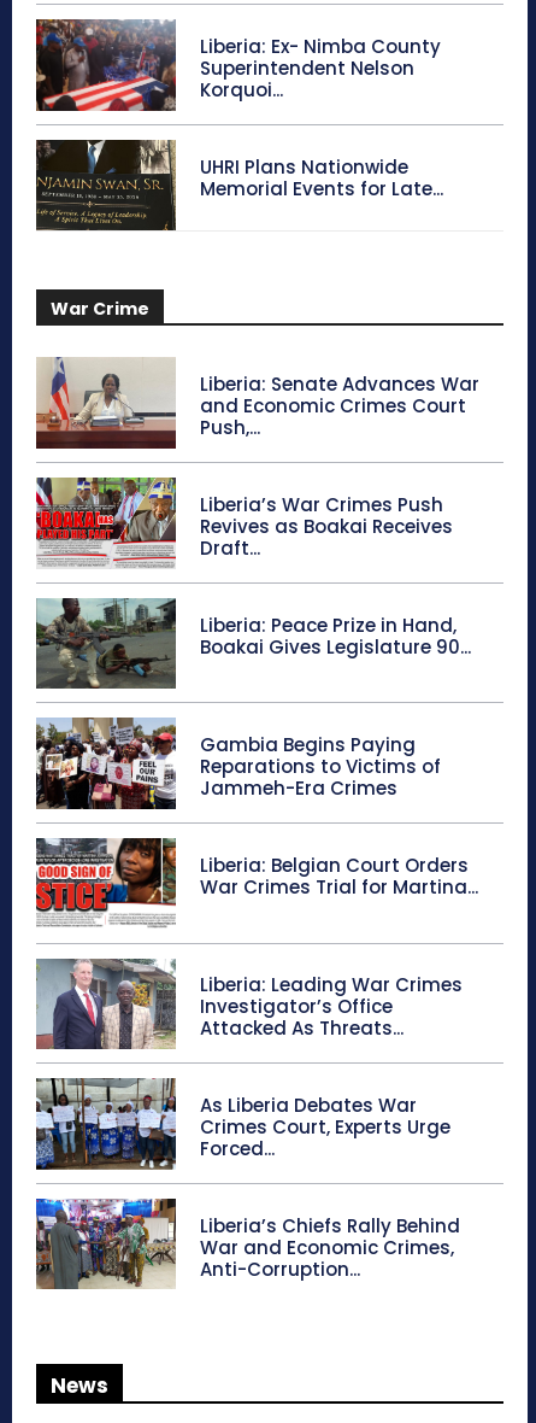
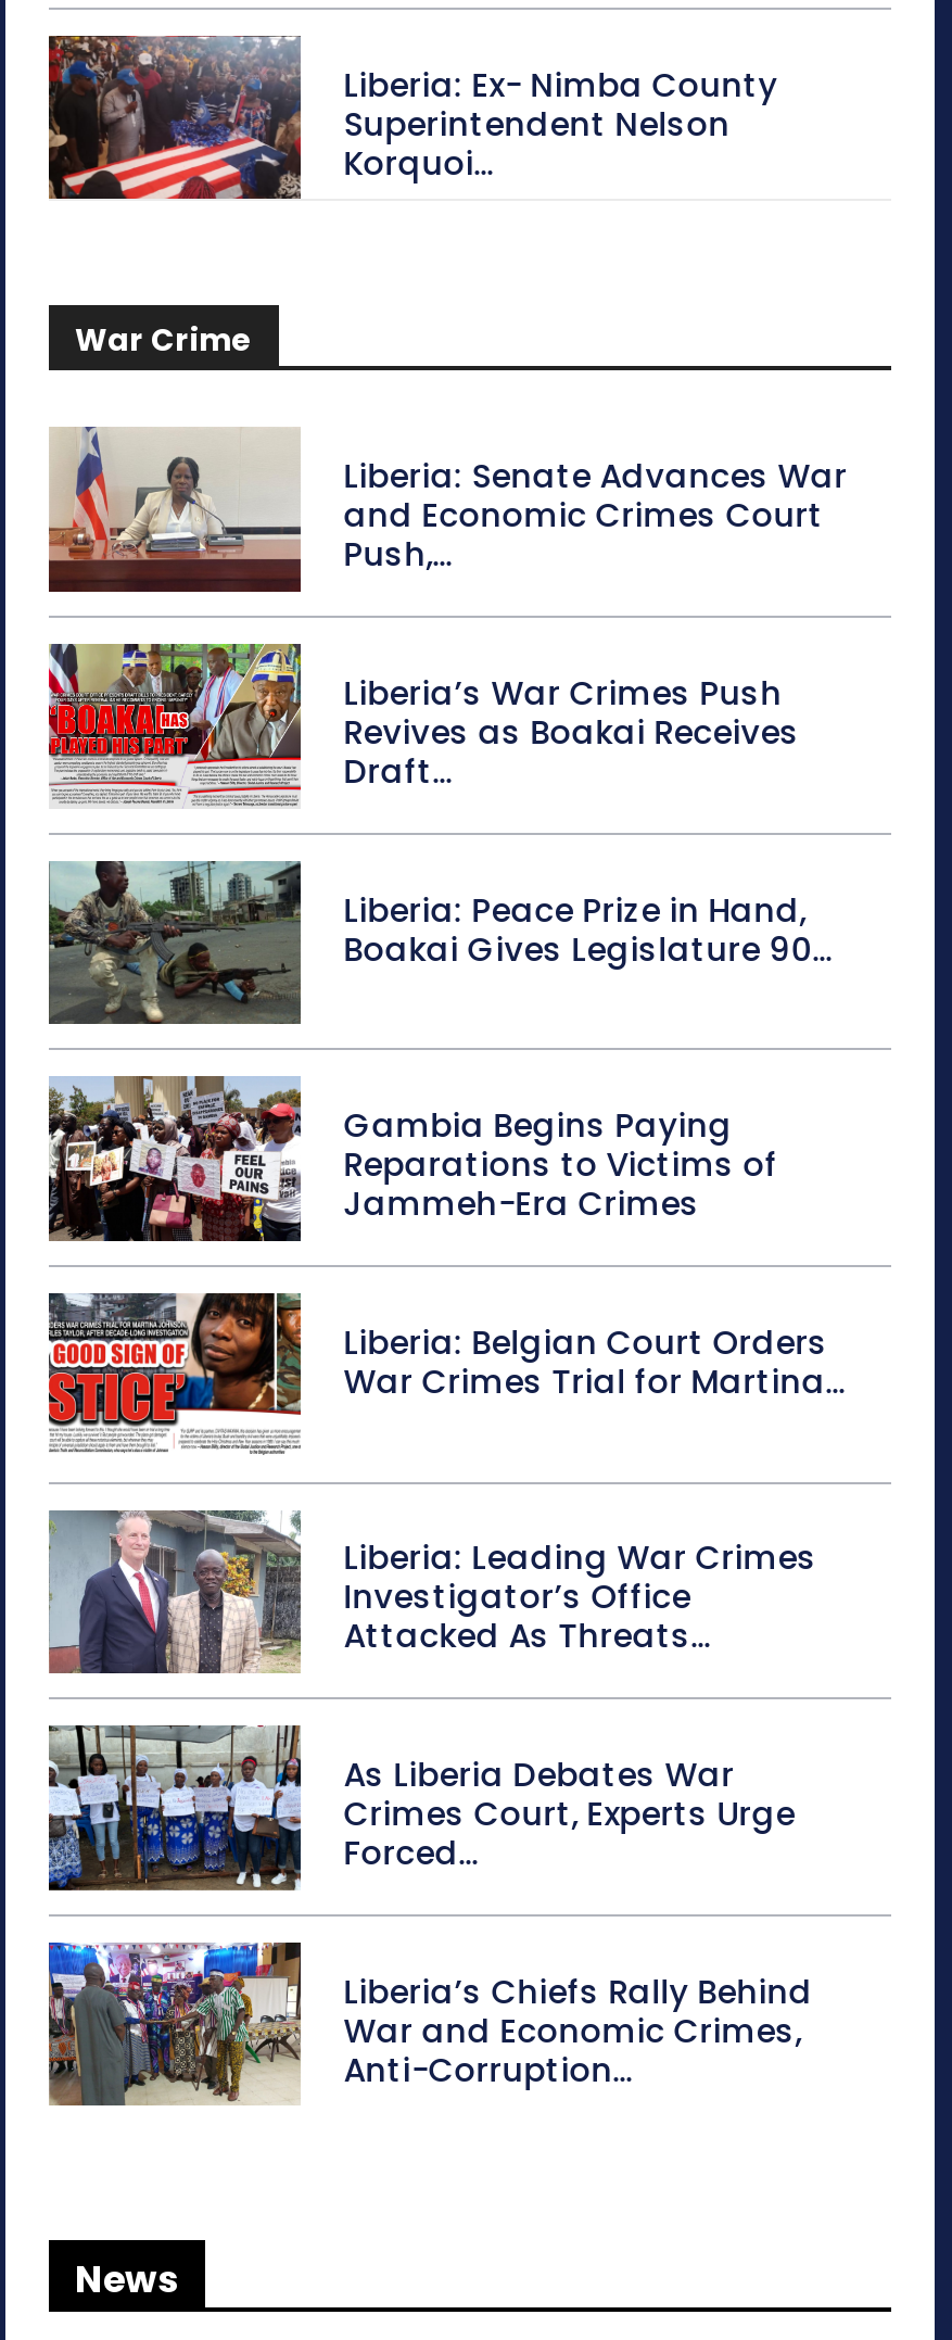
- [image]
- UHRI Plans Nationwide
- Memorial Events for Late...
